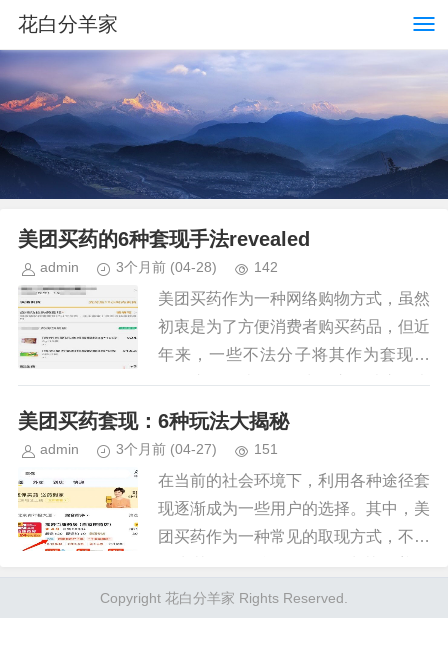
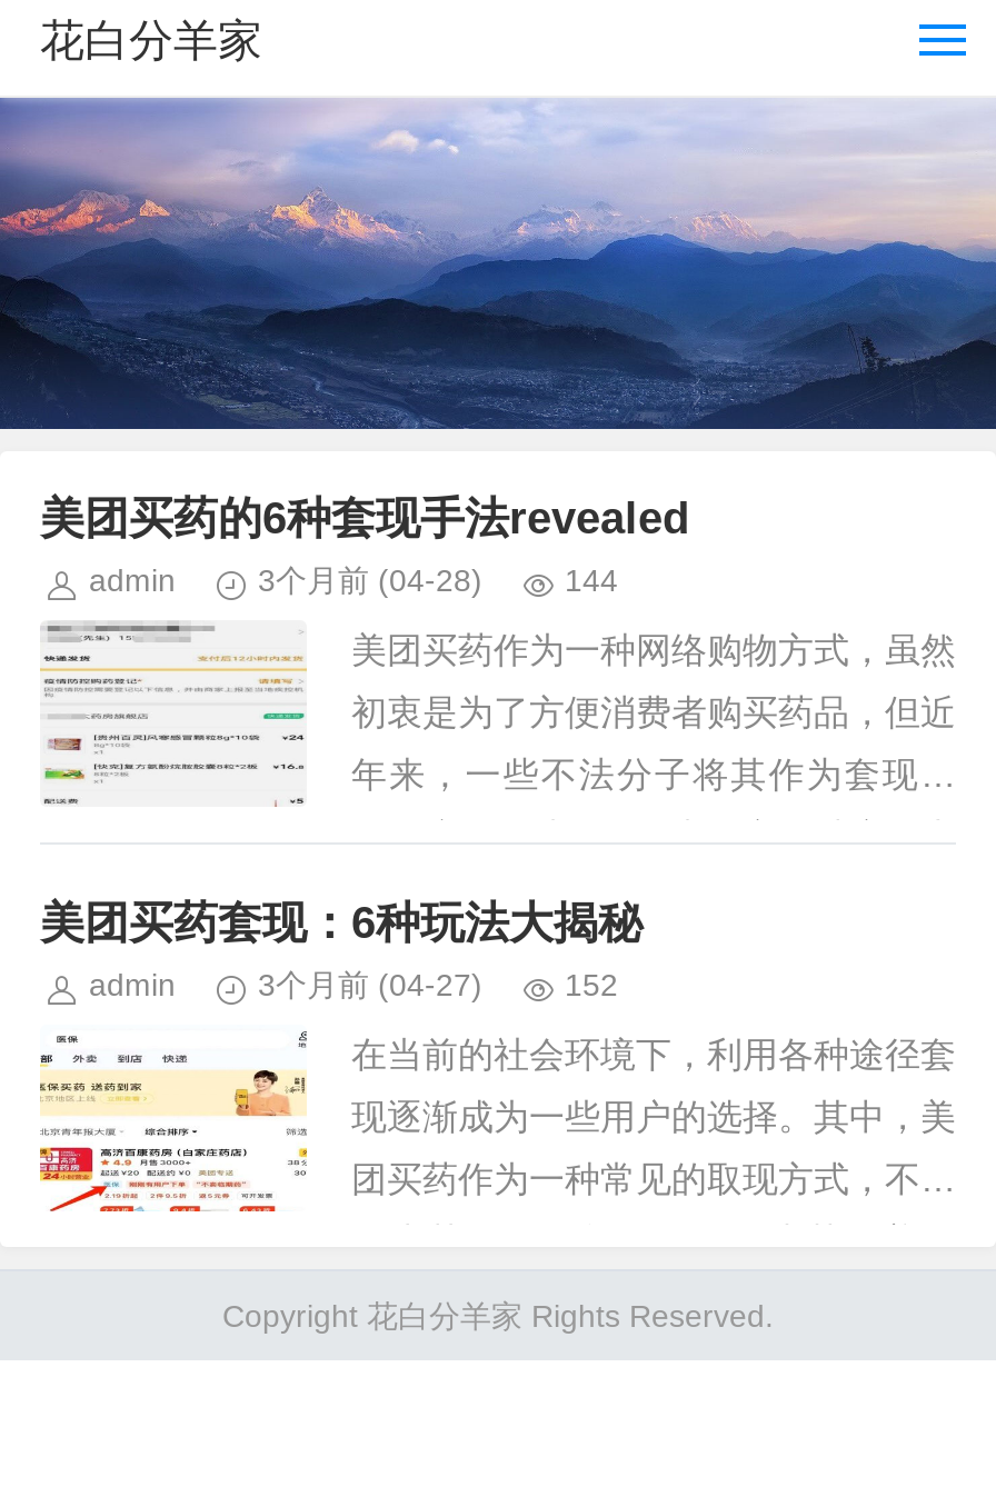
- 142
+ 144

- 151
+ 152
